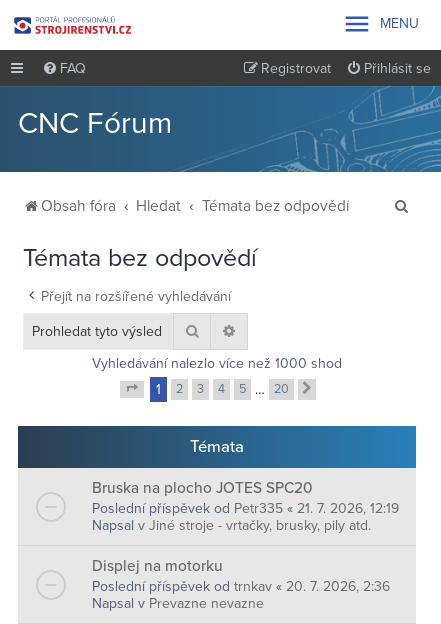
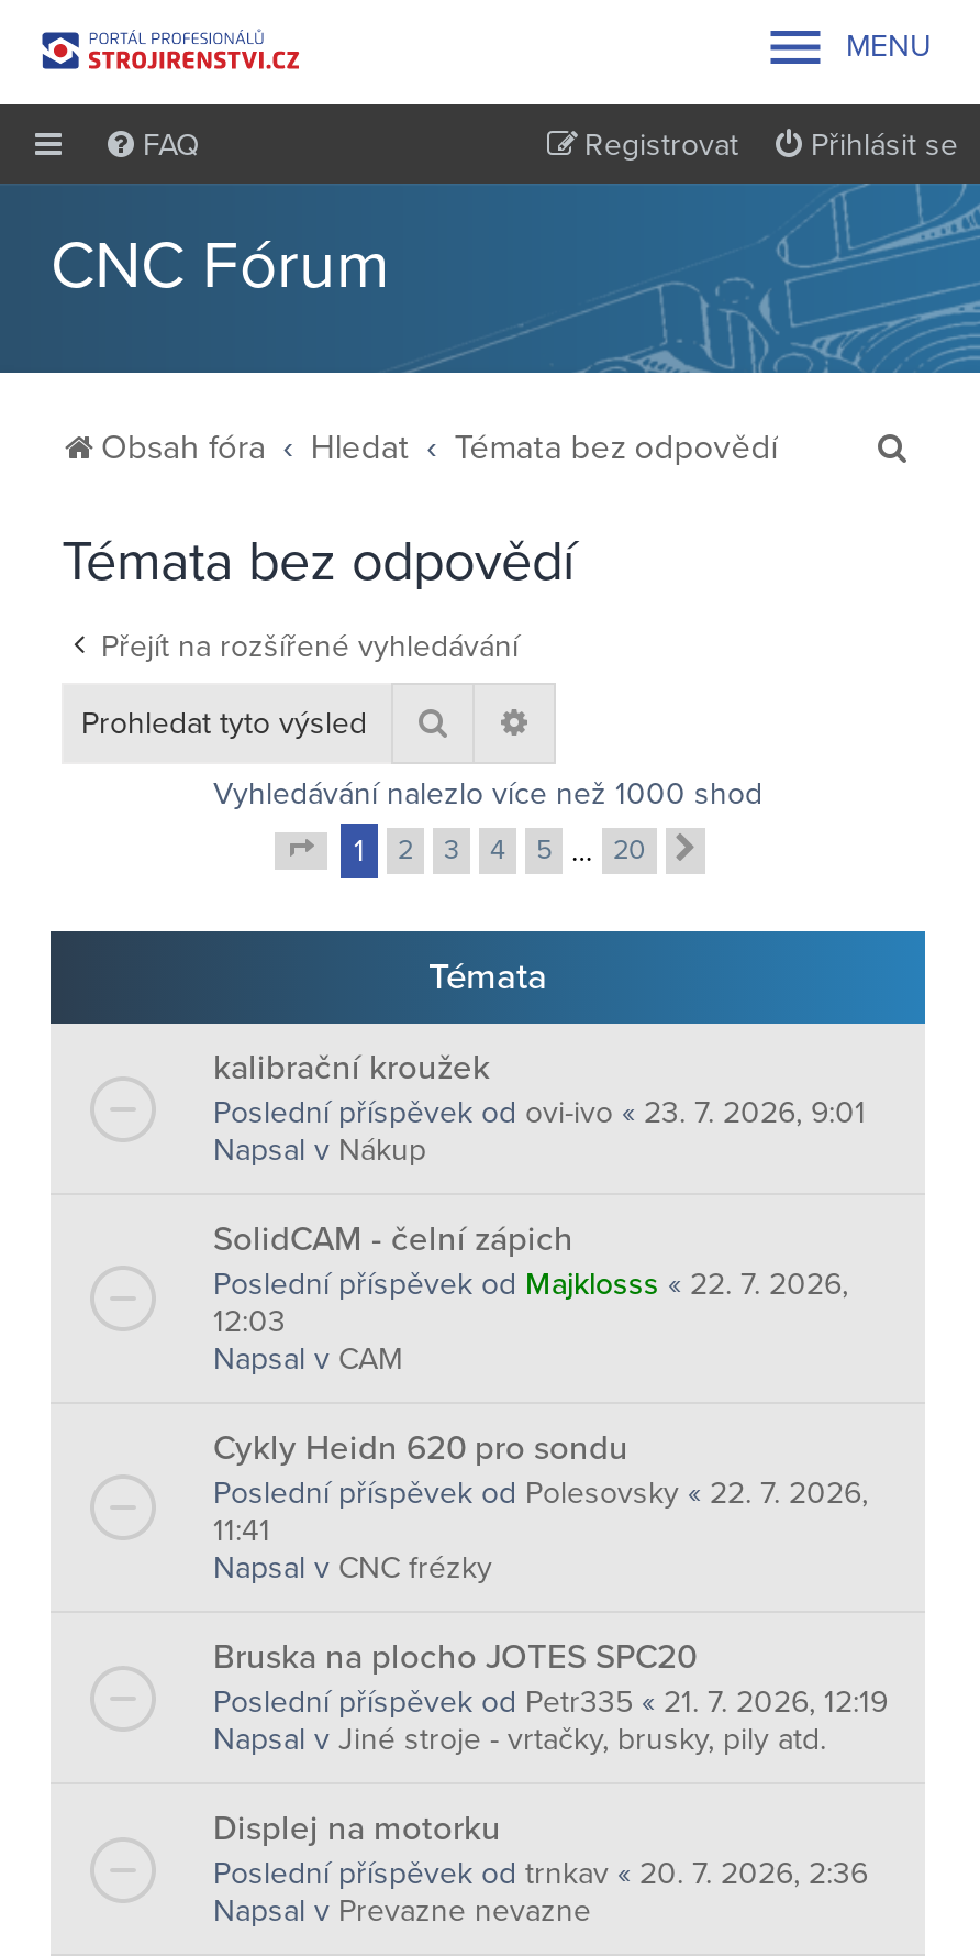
+ kalibrační kroužek
+ Poslední příspěvek od ovi-ivo «23. 7. 2026, 9:01
+ Napsal v Nákup
+ SolidCAM - čelní zápich
+ Poslední příspěvek od Majklosss «22. 7. 2026,
+ 12:03
+ Napsal v CAM
+ Cykly Heidn 620 pro sondu
+ Poslední příspěvek od Polesovsky «22. 7. 2026,
+ 11:41
+ Napsal v CNC frézky
